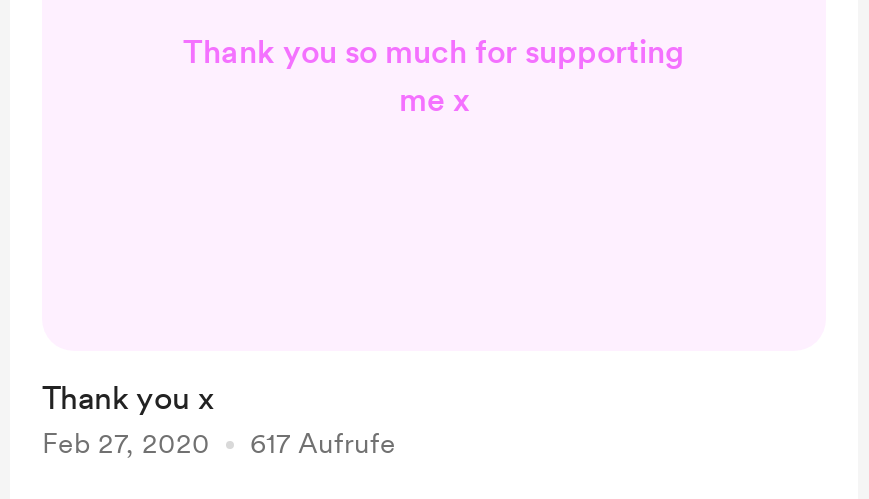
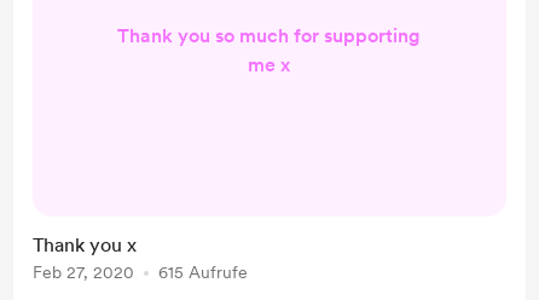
- Feb 27, 2020 617 Aufrufe
+ Feb 27, 2020 615 Aufrufe
